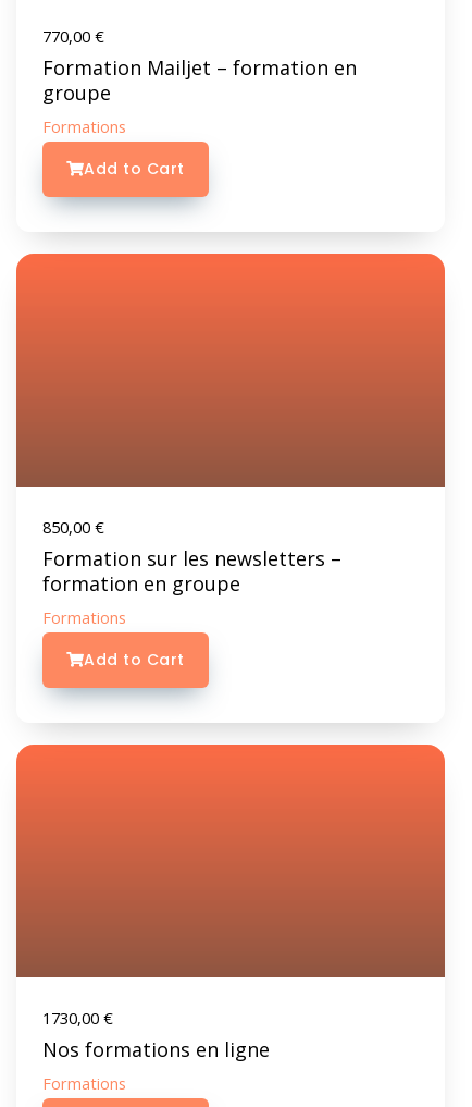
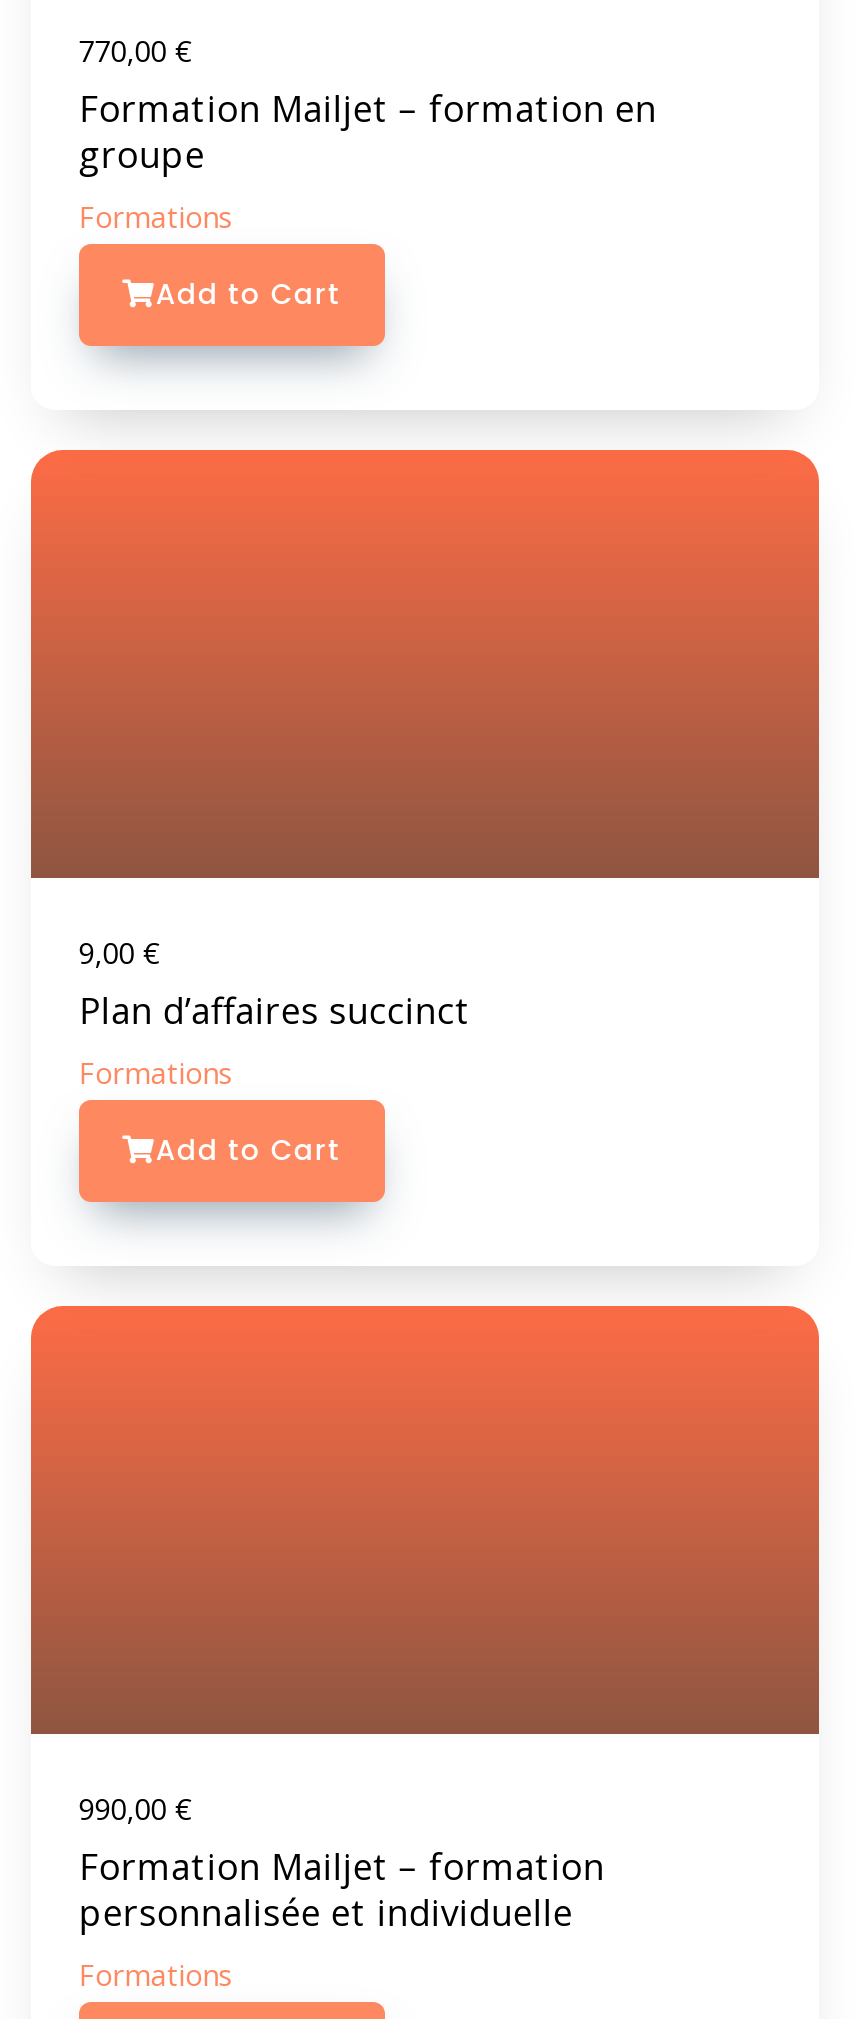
- 850,00 €
- Formation sur les newsletters –
- formation en groupe
+ 9,00 €
+ Plan d’affaires succinct

moved up: Formations | Add to Cart

- 1730,00 €
- Nos formations en ligne
+ 990,00 €
+ Formation Mailjet – formation
+ personnalisée et individuelle
